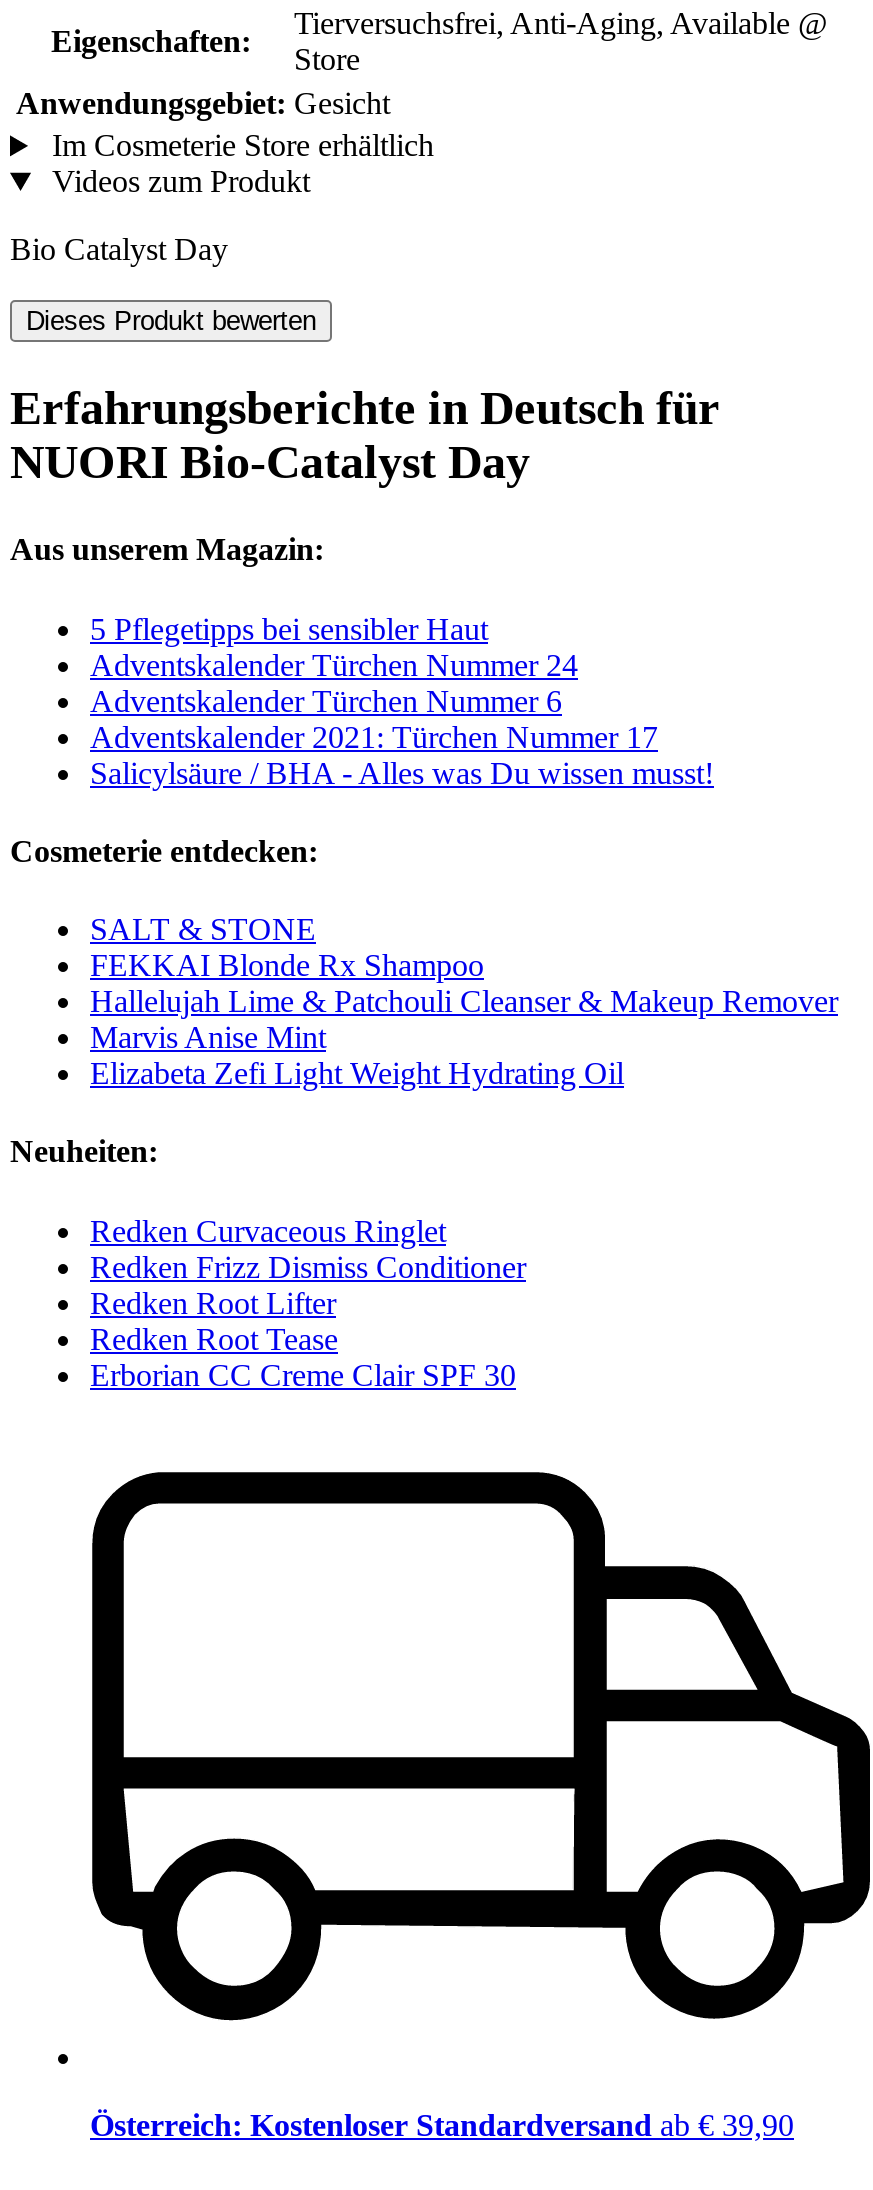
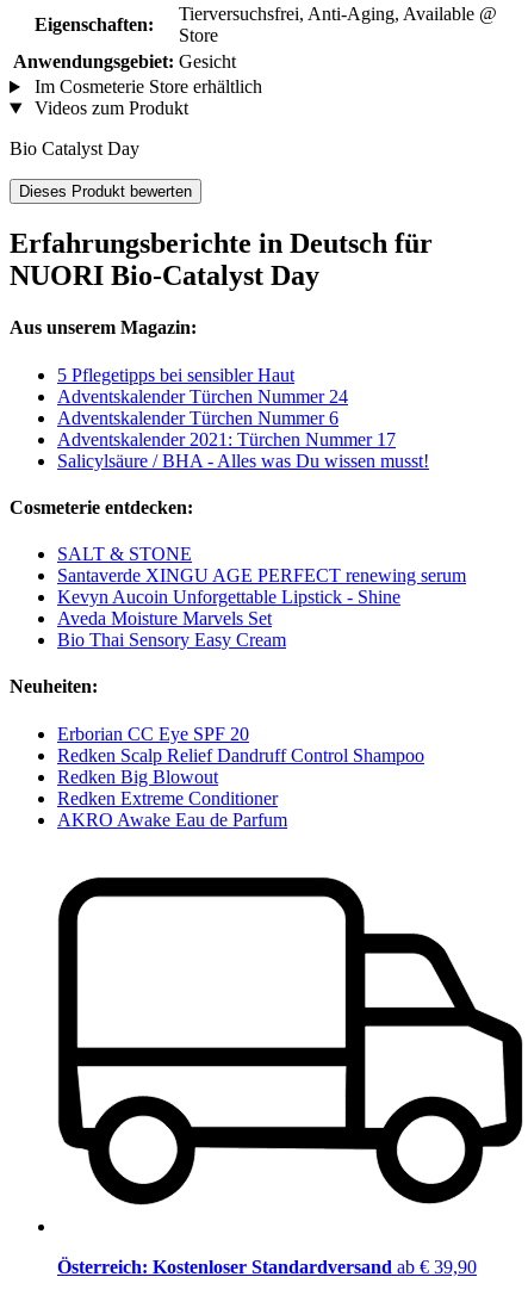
- FEKKAI Blonde Rx Shampoo
- Hallelujah Lime & Patchouli Cleanser & Makeup Remover
- Marvis Anise Mint
- Elizabeta Zefi Light Weight Hydrating Oil
+ Santaverde XINGU AGE PERFECT renewing serum
+ Kevyn Aucoin Unforgettable Lipstick - Shine
+ Aveda Moisture Marvels Set
+ Bio Thai Sensory Easy Cream

- Redken Curvaceous Ringlet
- Redken Frizz Dismiss Conditioner
- Redken Root Lifter
- Redken Root Tease
- Erborian CC Creme Clair SPF 30
+ Erborian CC Eye SPF 20
+ Redken Scalp Relief Dandruff Control Shampoo
+ Redken Big Blowout
+ Redken Extreme Conditioner
+ AKRO Awake Eau de Parfum
